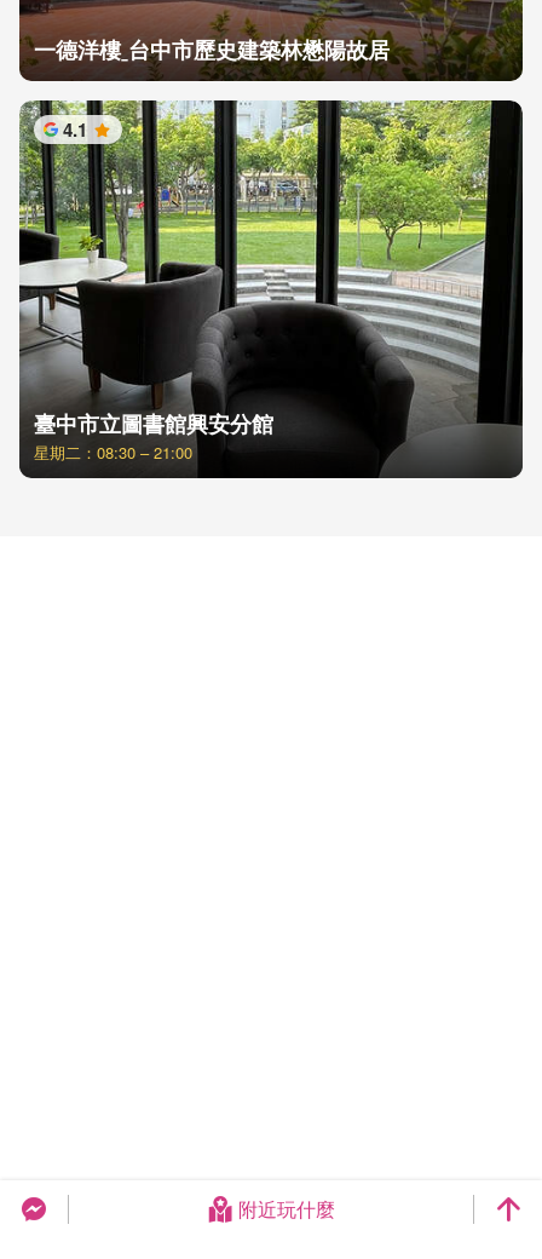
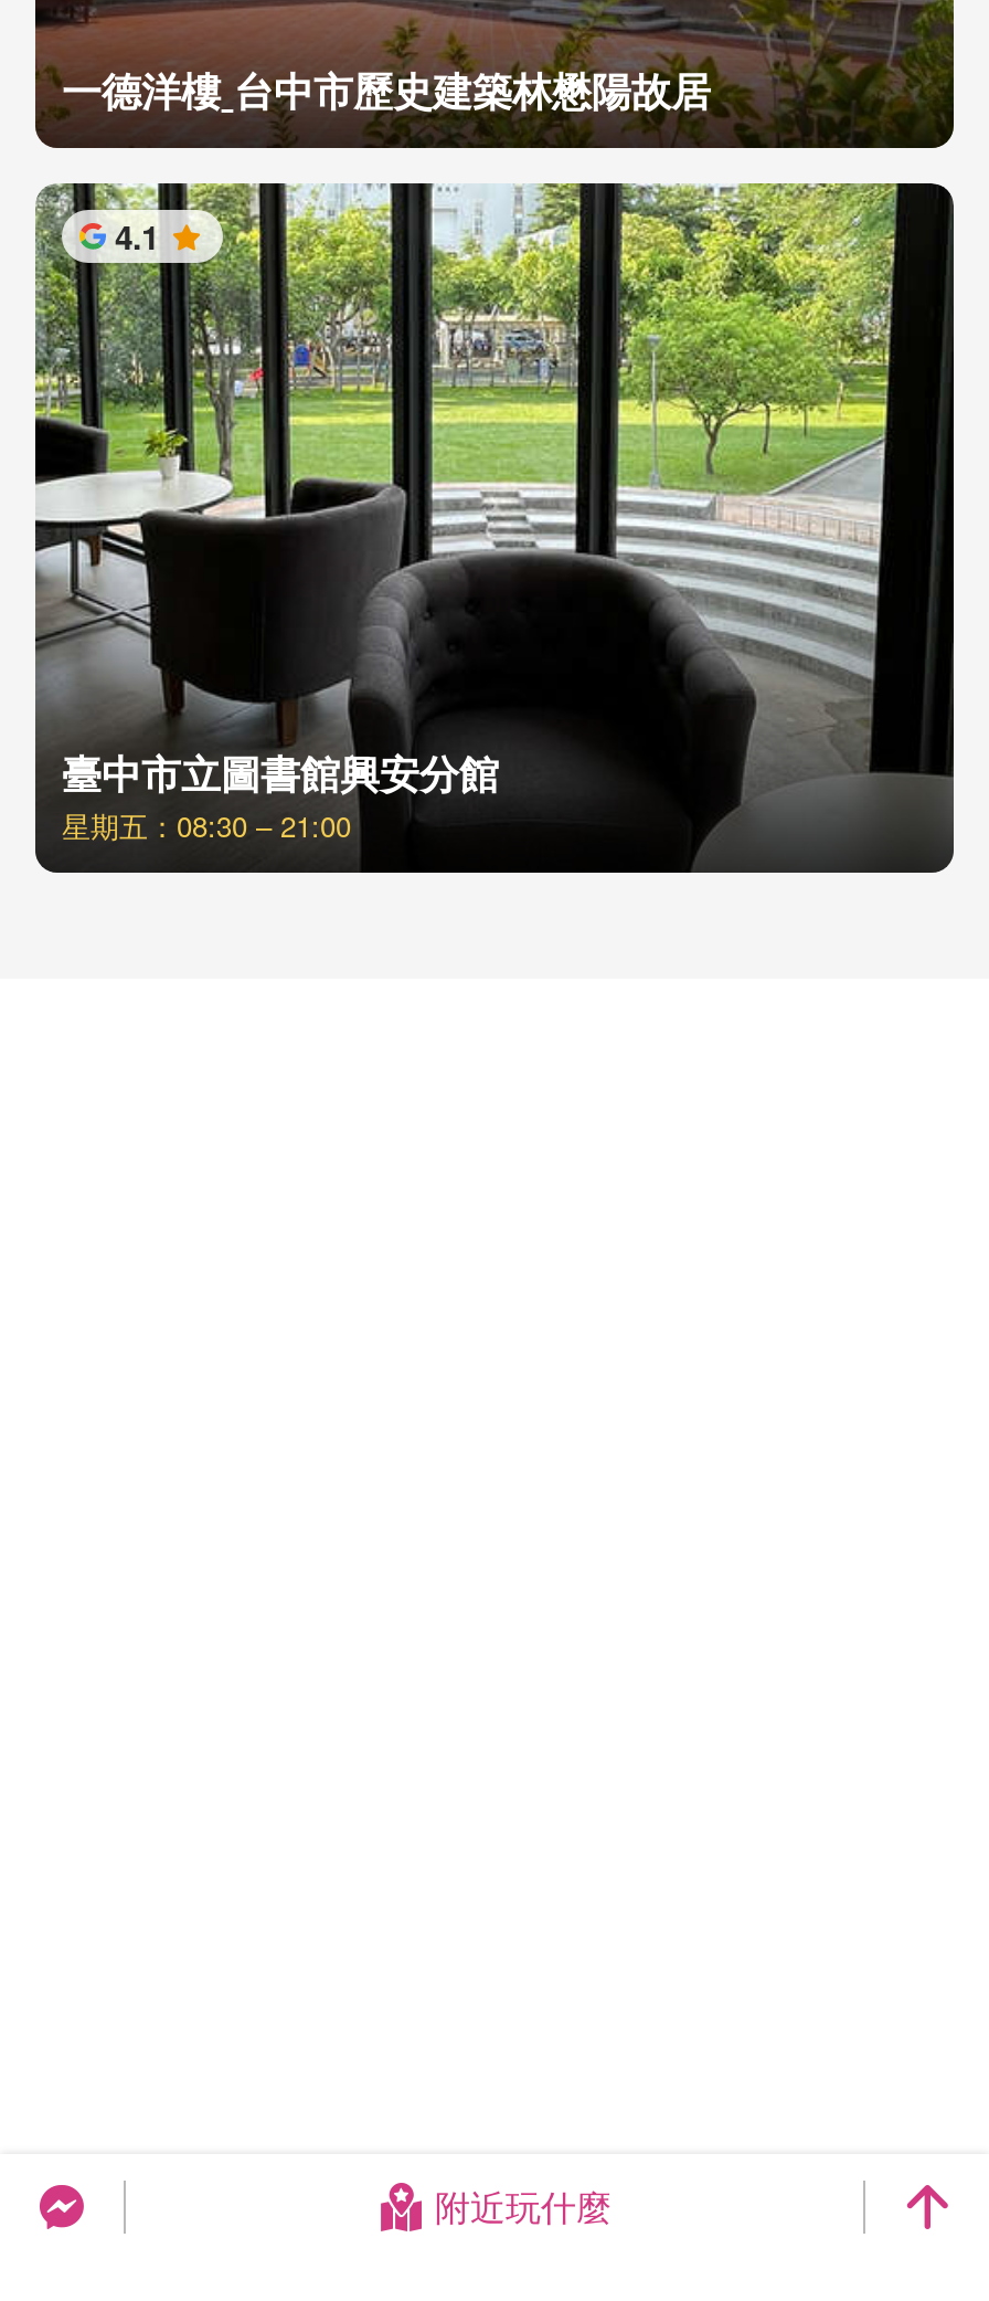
- 星期二：08:30 – 21:00
+ 星期五：08:30 – 21:00
